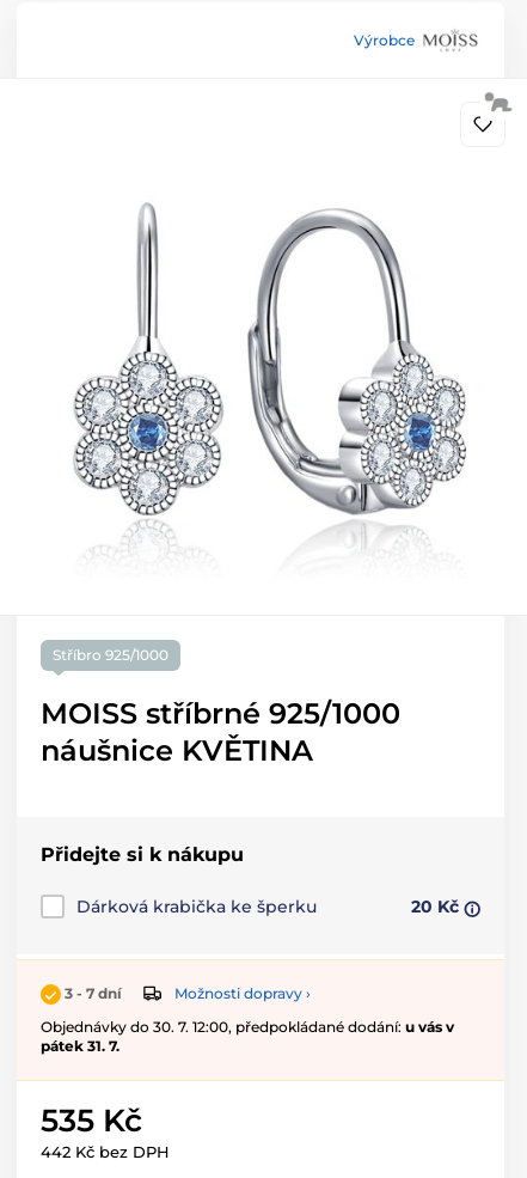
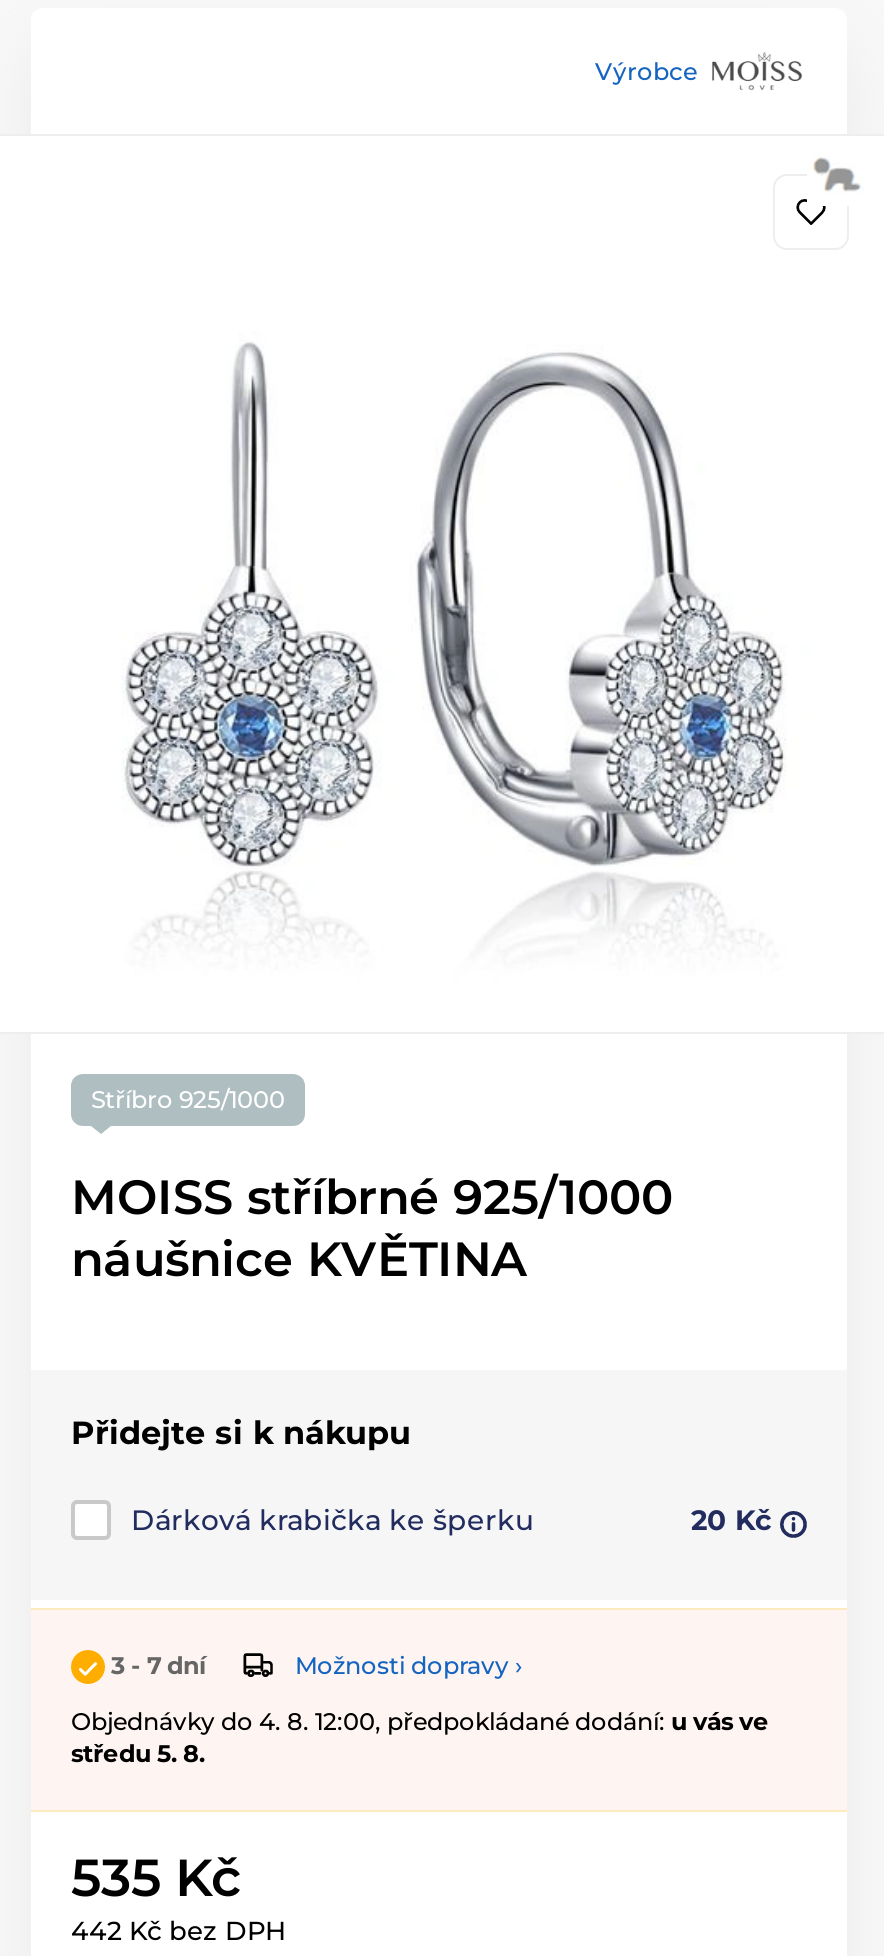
- Objednávky do 30. 7. 12:00, předpokládané dodání: u vás v
- pátek 31. 7.
+ Objednávky do 4. 8. 12:00, předpokládané dodání: u vás ve
+ středu 5. 8.
